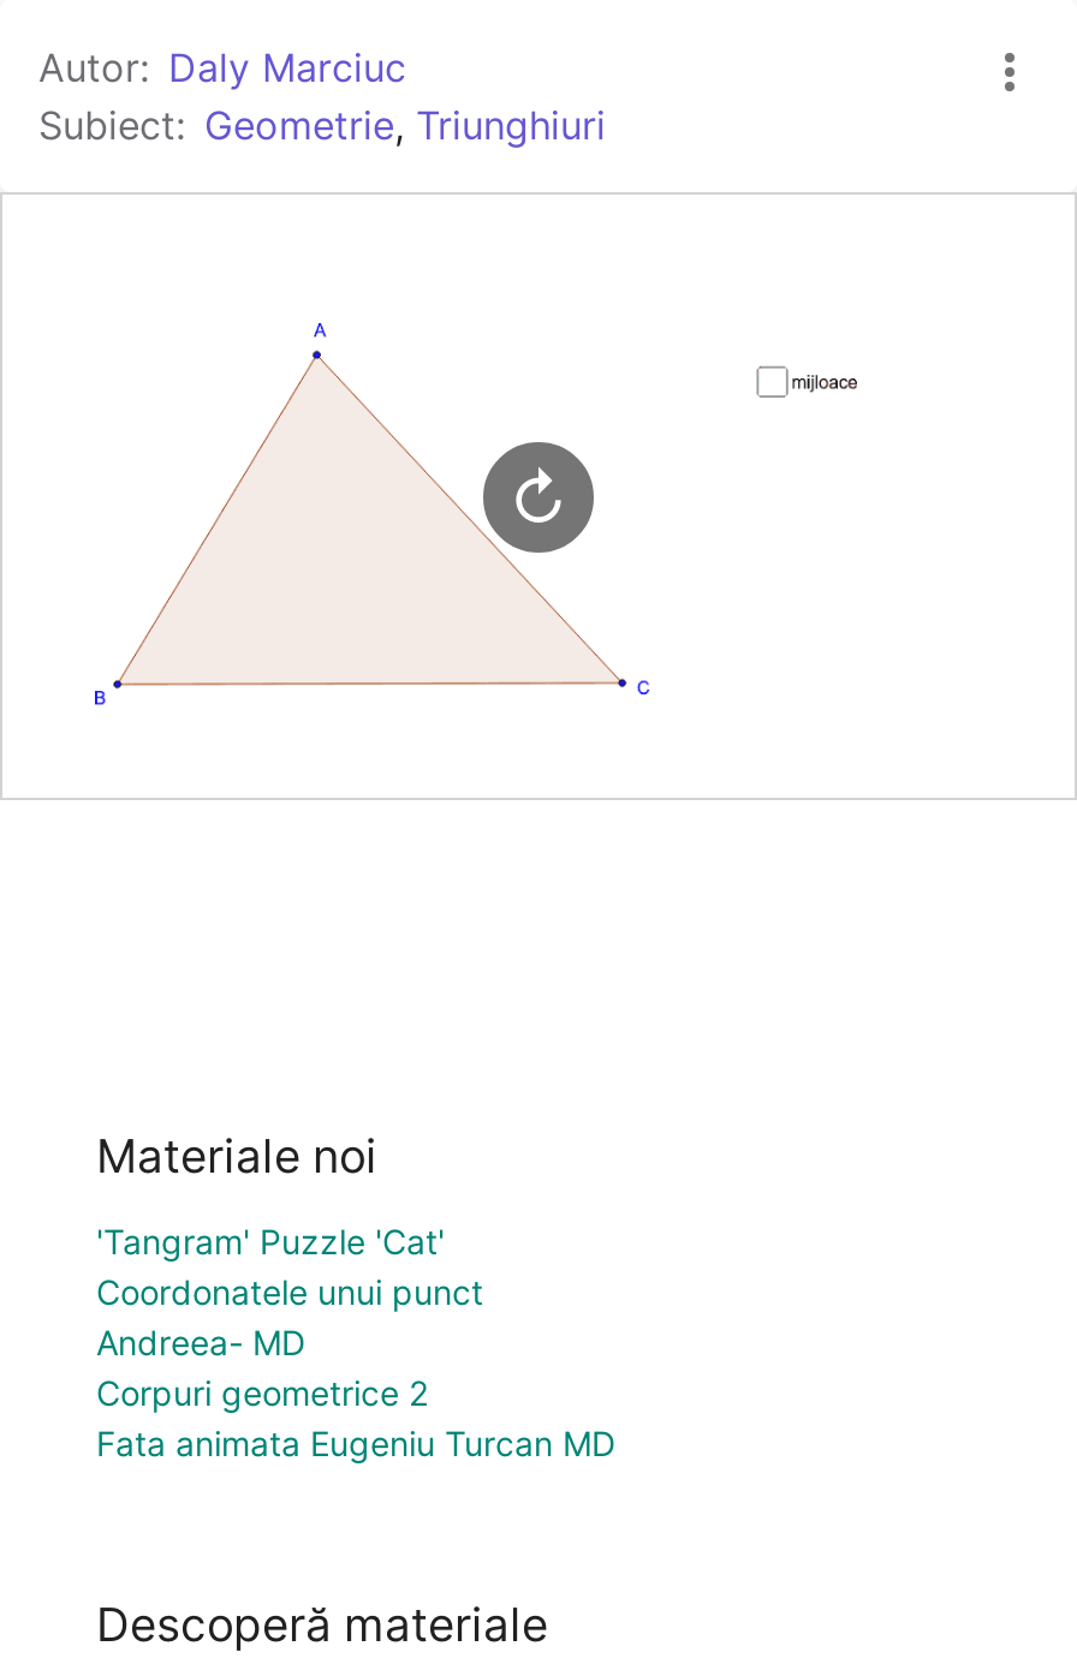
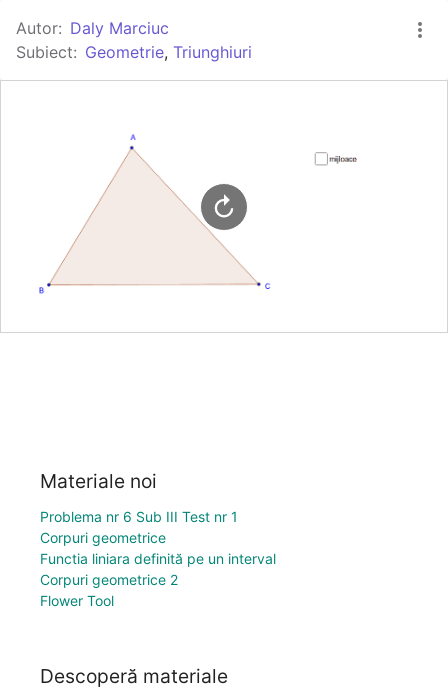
- 'Tangram' Puzzle 'Cat'
- Coordonatele unui punct
- Andreea- MD
+ Problema nr 6 Sub III Test nr 1
+ Corpuri geometrice
+ Functia liniara definită pe un interval

- Fata animata Eugeniu Turcan MD
+ Flower Tool
